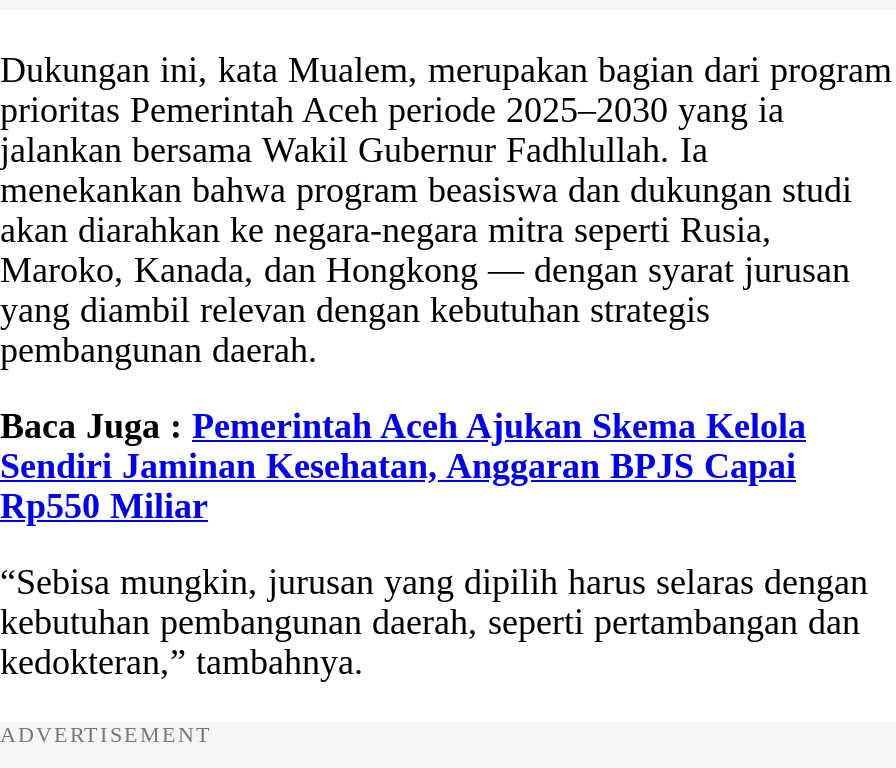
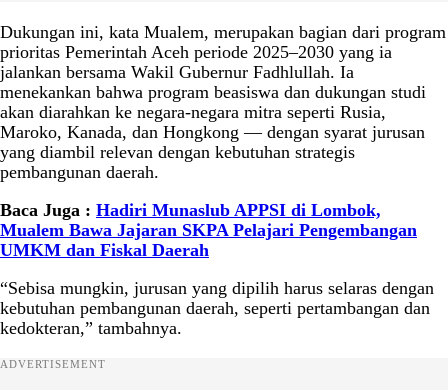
- Baca Juga : Pemerintah Aceh Ajukan Skema Kelola
- Sendiri Jaminan Kesehatan, Anggaran BPJS Capai
- Rp550 Miliar
+ Baca Juga : Hadiri Munaslub APPSI di Lombok,
+ Mualem Bawa Jajaran SKPA Pelajari Pengembangan
+ UMKM dan Fiskal Daerah
